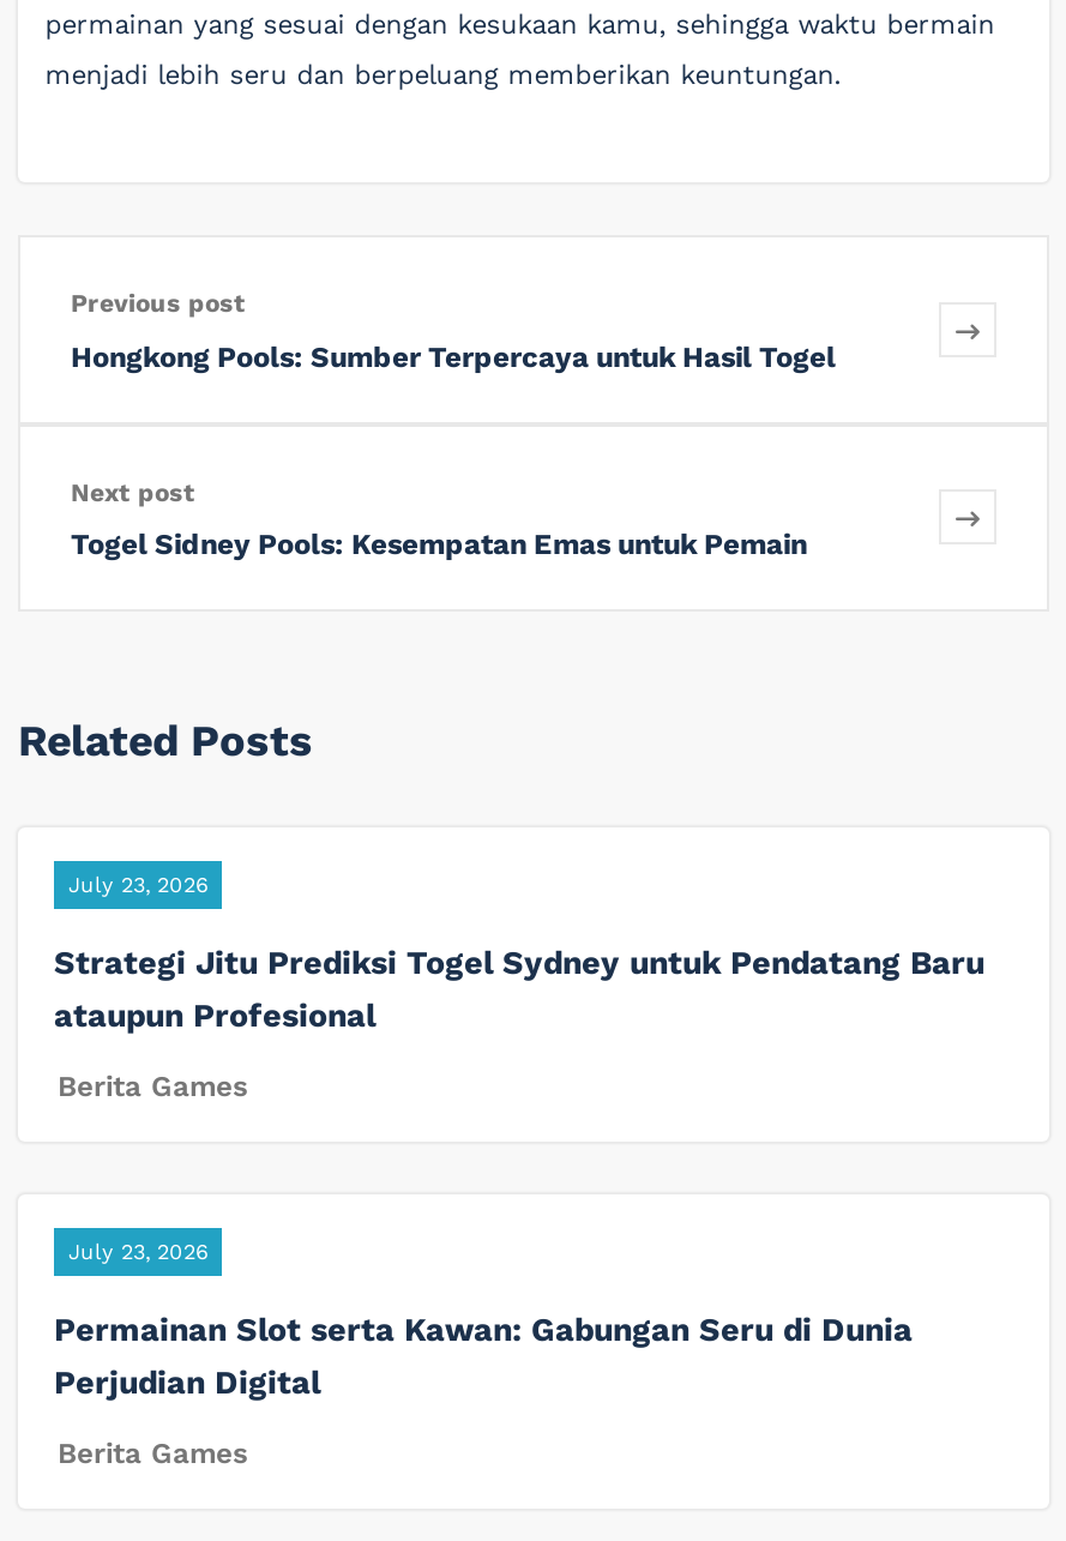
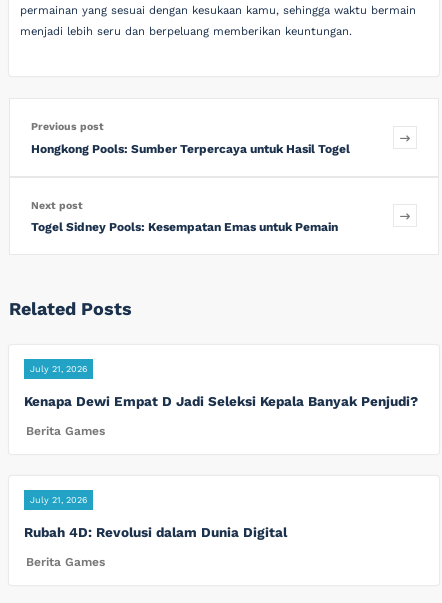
- July 23, 2026
+ July 21, 2026

- Strategi Jitu Prediksi Togel Sydney untuk Pendatang Baru
- ataupun Profesional
+ Kenapa Dewi Empat D Jadi Seleksi Kepala Banyak Penjudi?

- July 23, 2026
+ July 21, 2026

- Permainan Slot serta Kawan: Gabungan Seru di Dunia
- Perjudian Digital
+ Rubah 4D: Revolusi dalam Dunia Digital
